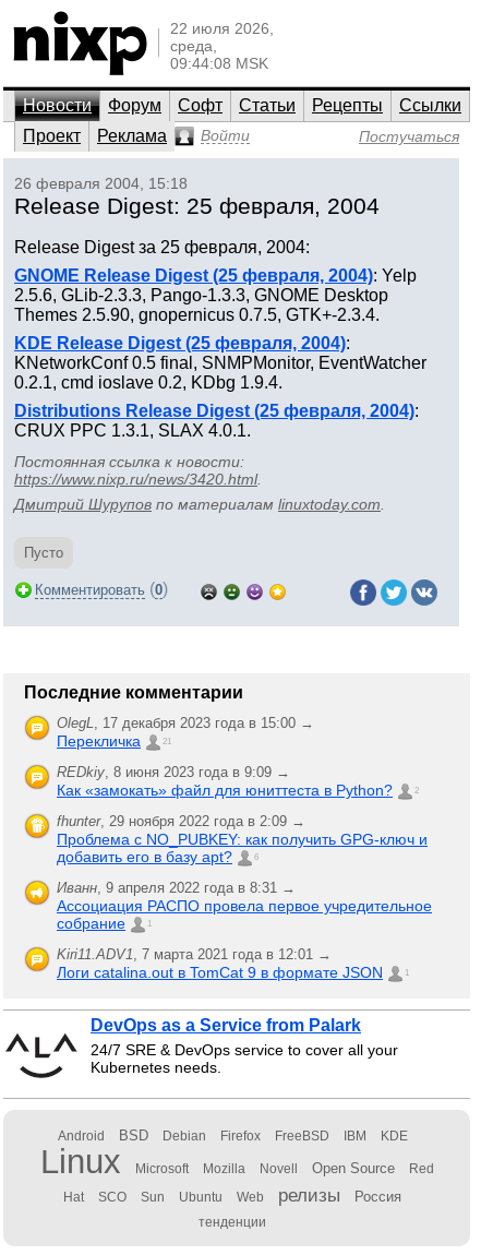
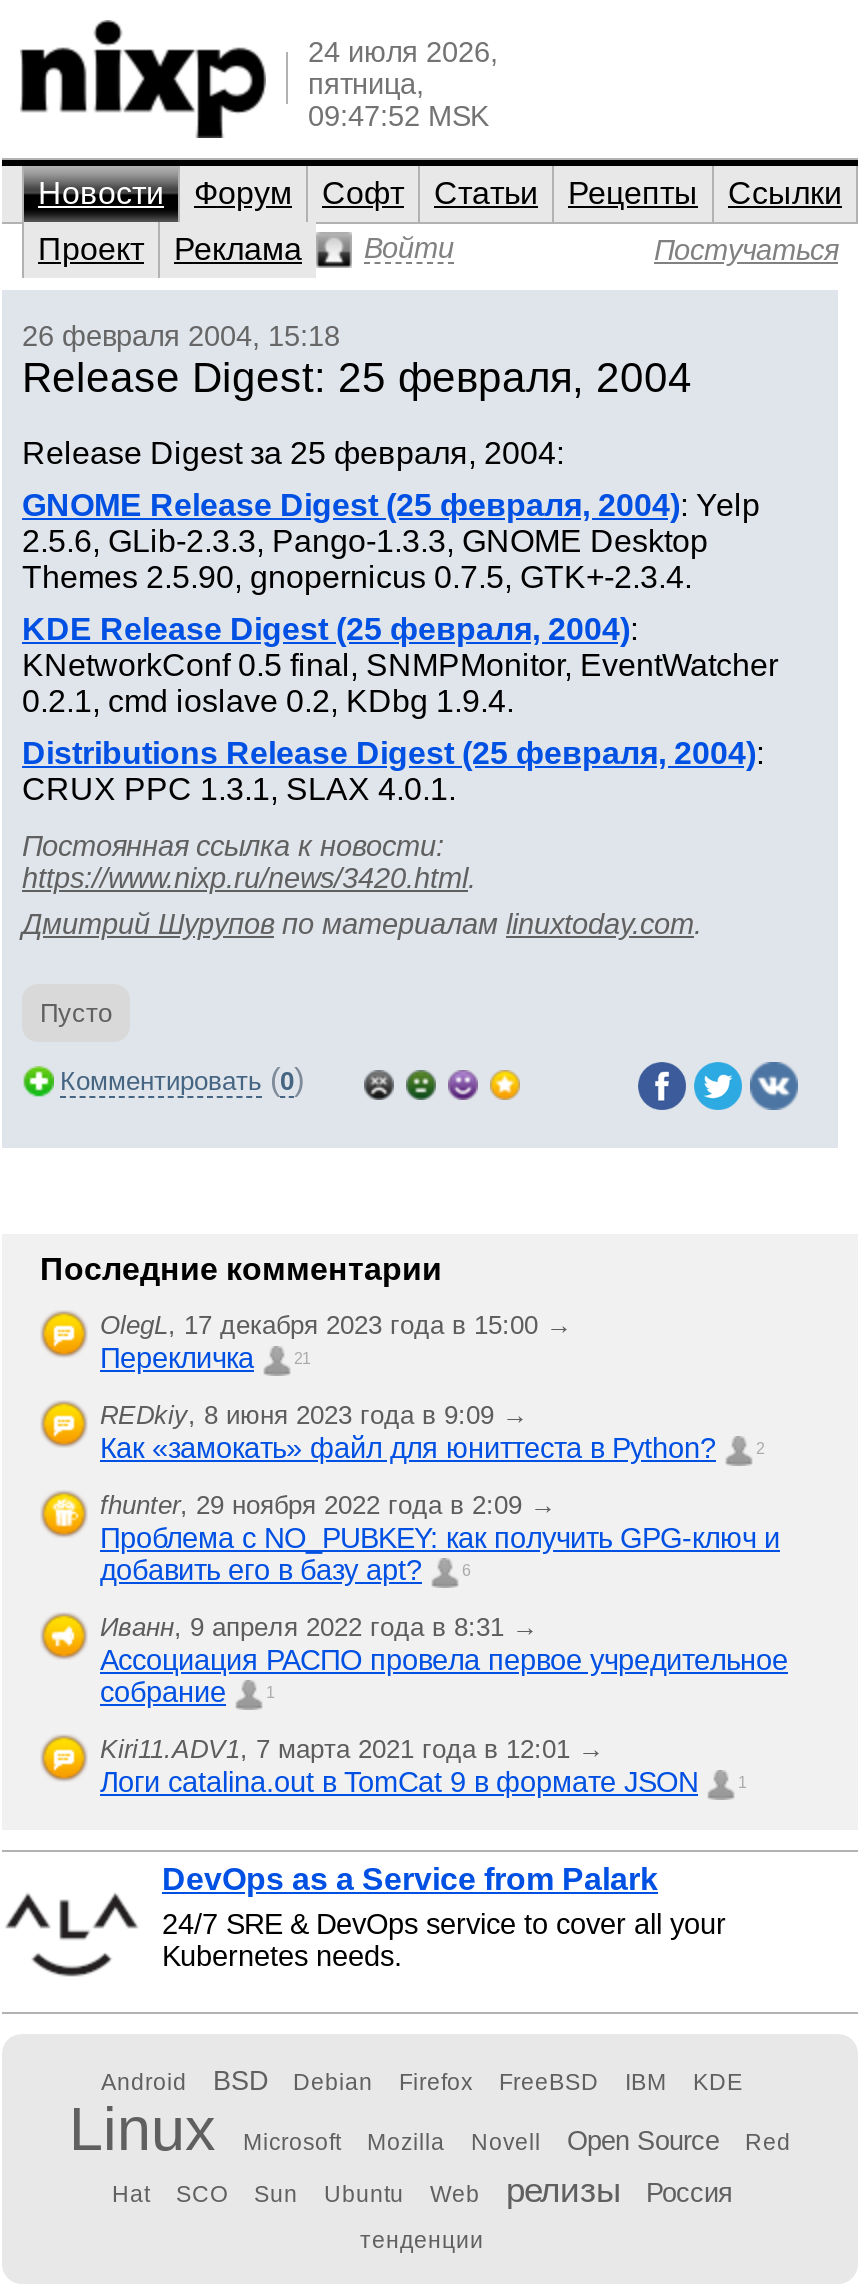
- 22 июля 2026,
- среда,
- 09:44:08 MSK
+ 24 июля 2026,
+ пятница,
+ 09:47:52 MSK
